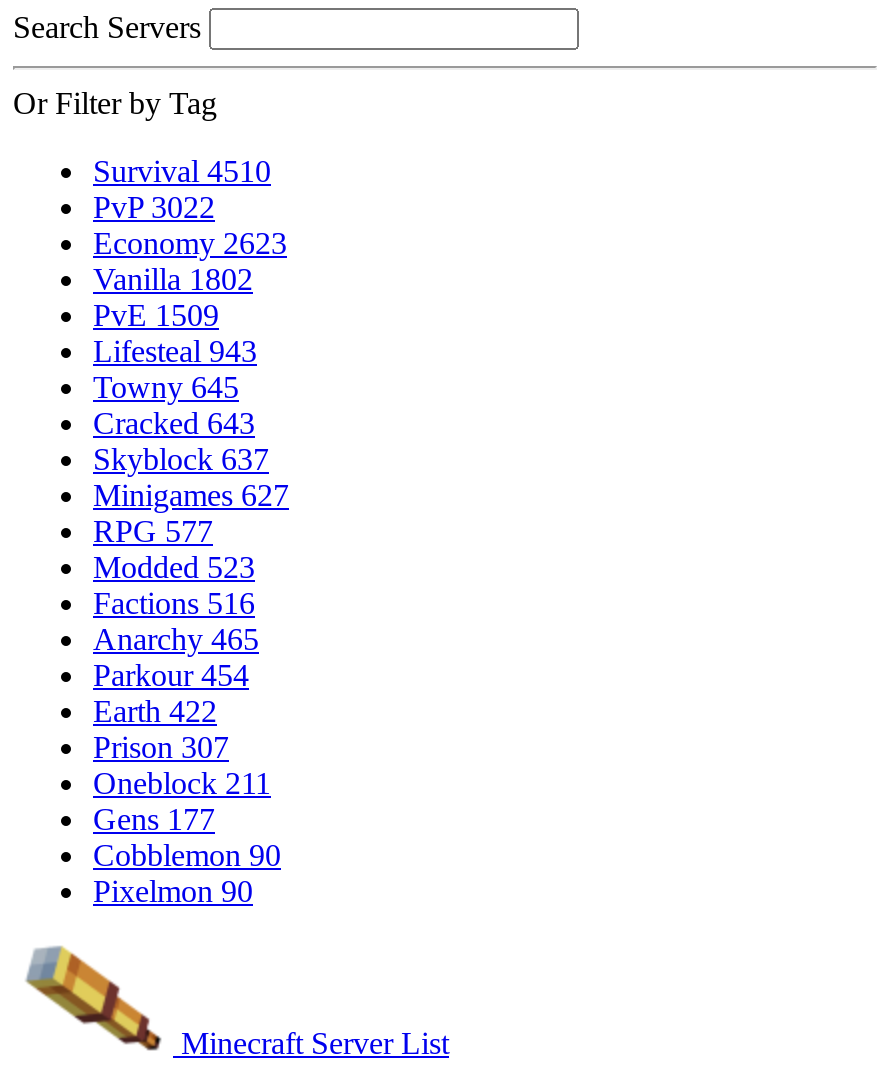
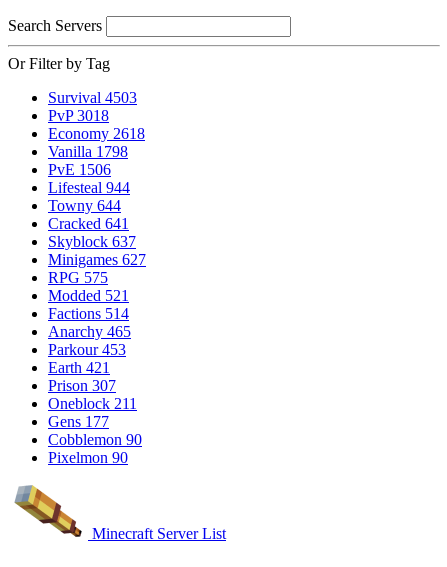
- Survival 4510
+ Survival 4503

- PvP 3022
+ PvP 3018

- Economy 2623
+ Economy 2618

- Vanilla 1802
+ Vanilla 1798

- PvE 1509
+ PvE 1506

- Lifesteal 943
+ Lifesteal 944

- Towny 645
+ Towny 644

- Cracked 643
+ Cracked 641

- RPG 577
+ RPG 575

- Modded 523
+ Modded 521

- Factions 516
+ Factions 514

- Parkour 454
+ Parkour 453

- Earth 422
+ Earth 421
